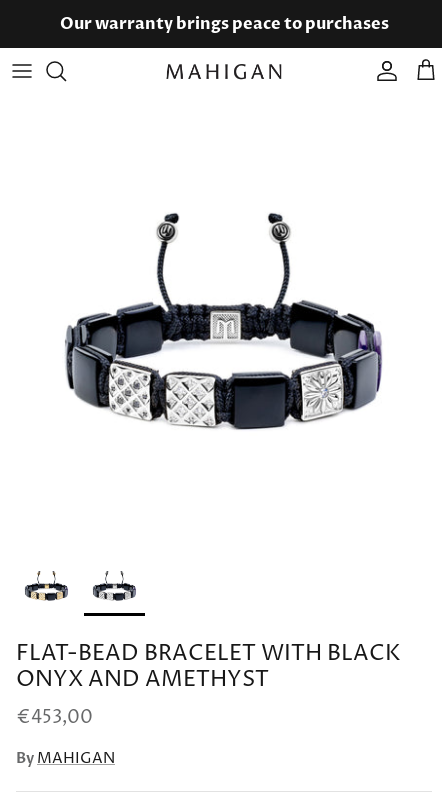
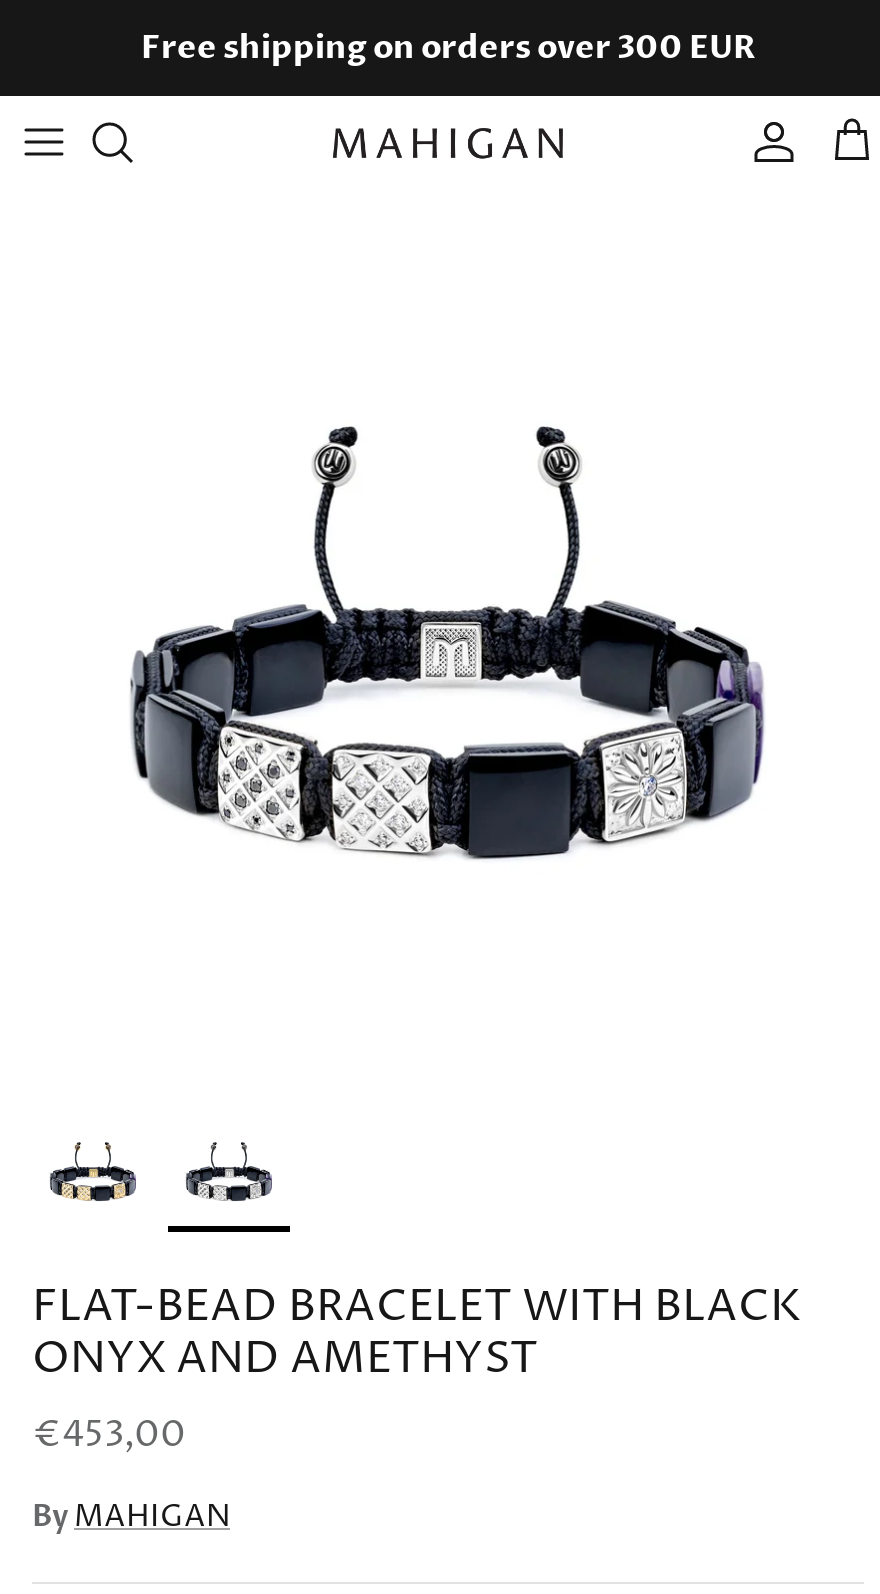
- Our warranty brings peace to purchases
+ Free shipping on orders over 300 EUR
